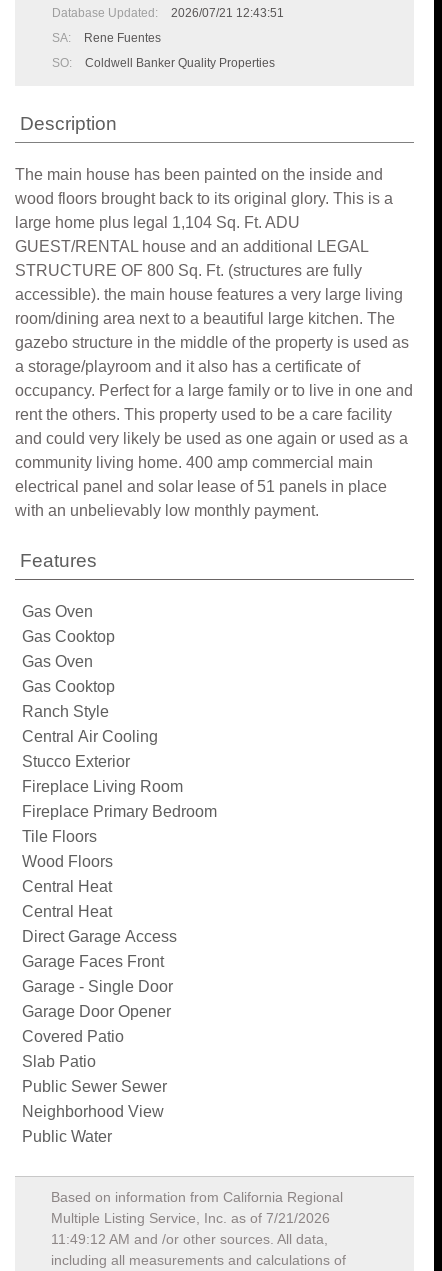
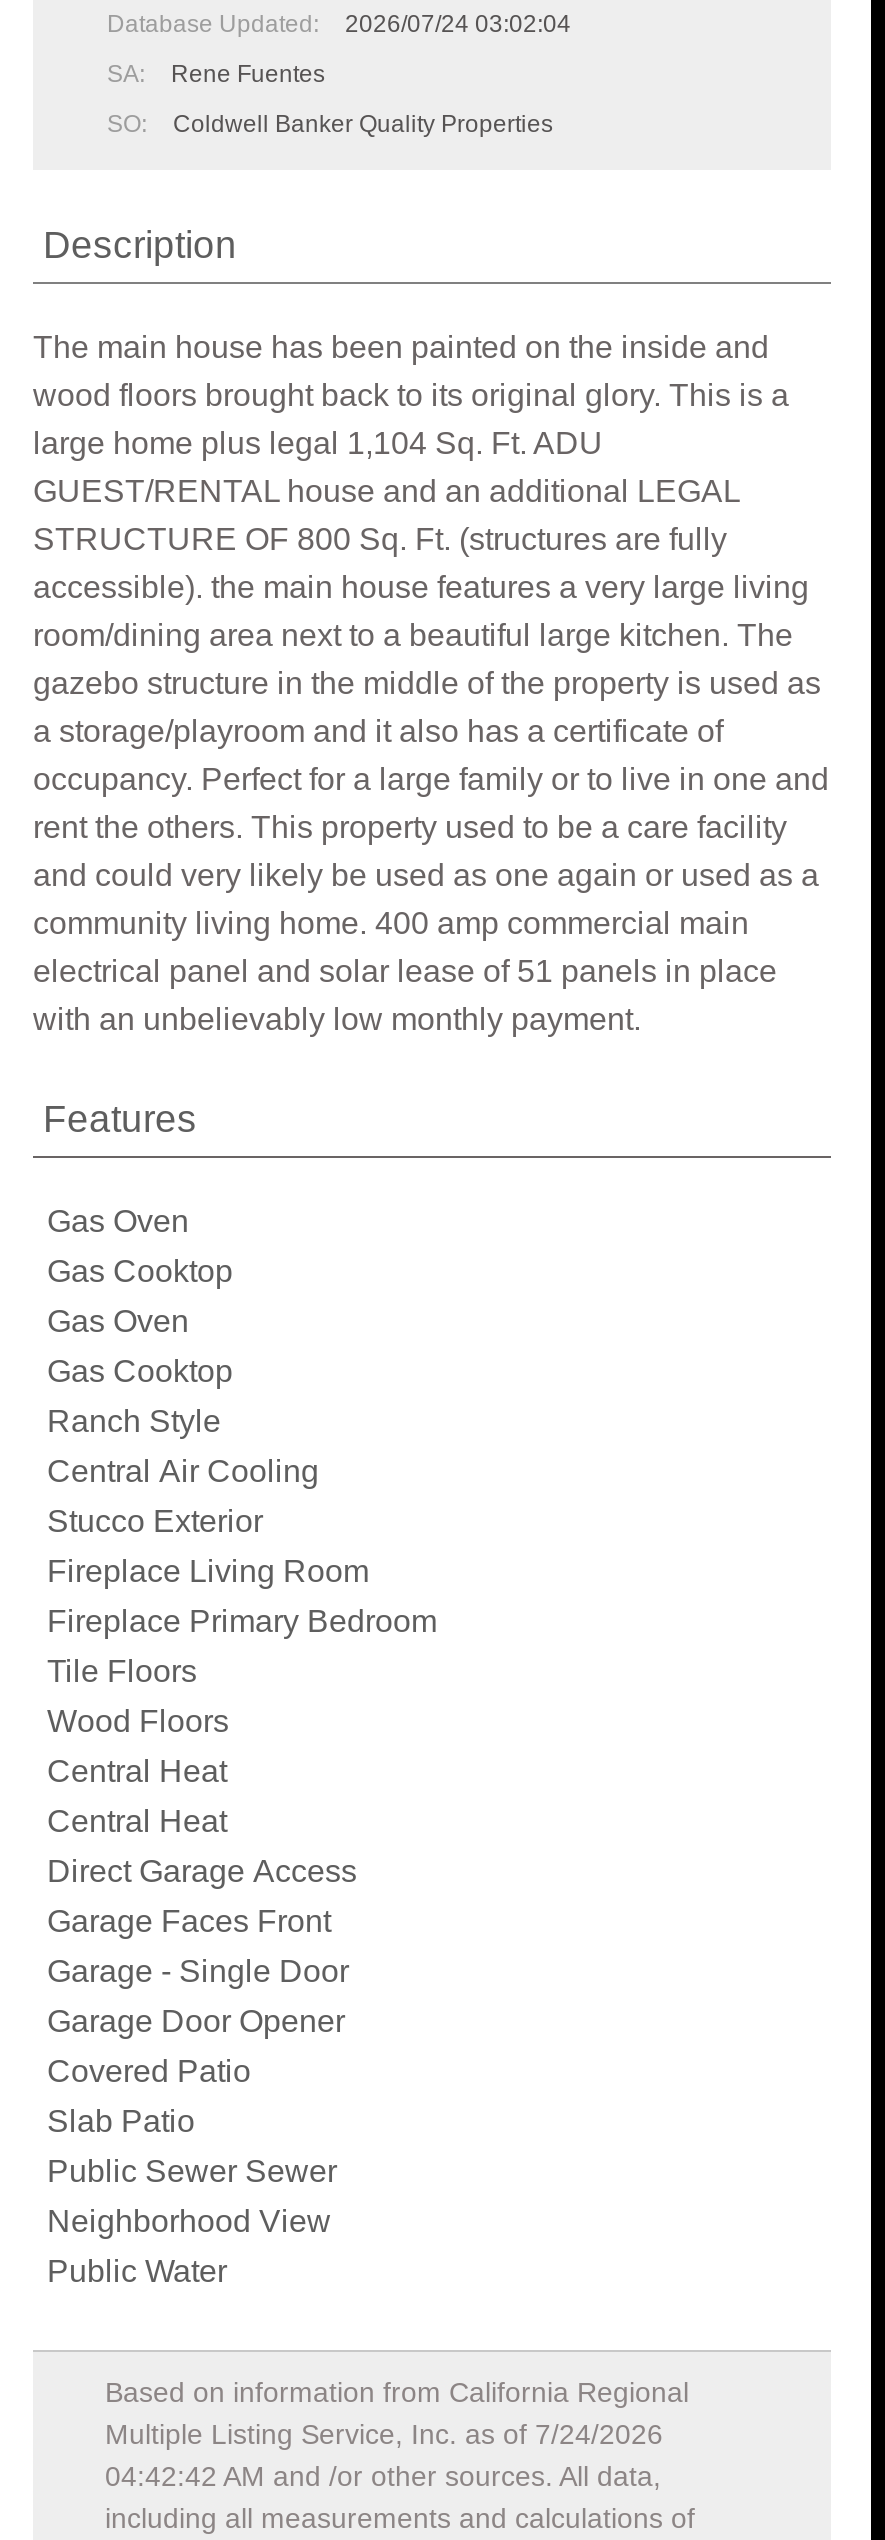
- Database Updated: 2026/07/21 12:43:51
+ Database Updated: 2026/07/24 03:02:04

- Multiple Listing Service, Inc. as of 7/21/2026
+ Multiple Listing Service, Inc. as of 7/24/2026

- 11:49:12 AM and /or other sources. All data,
+ 04:42:42 AM and /or other sources. All data,
